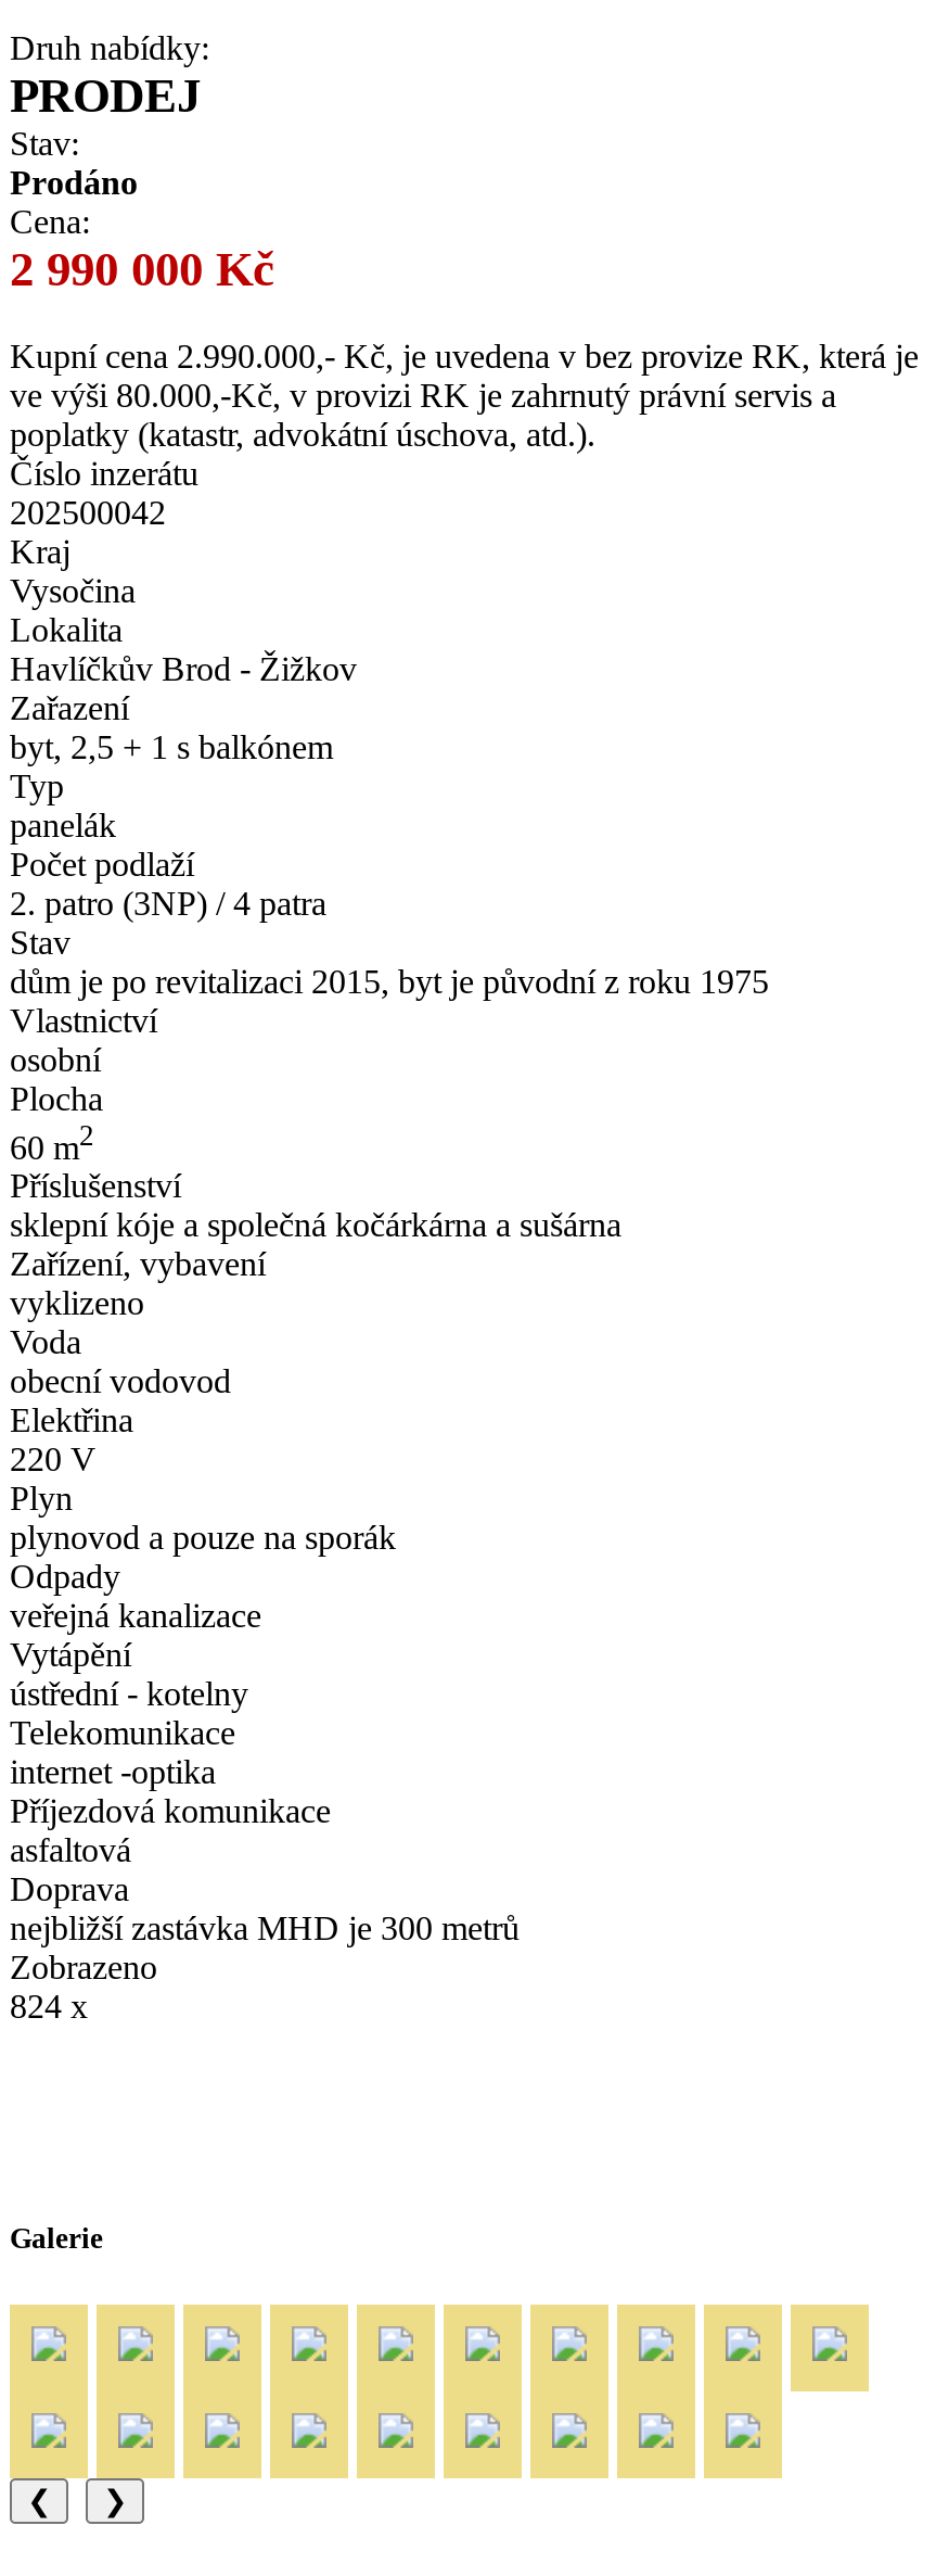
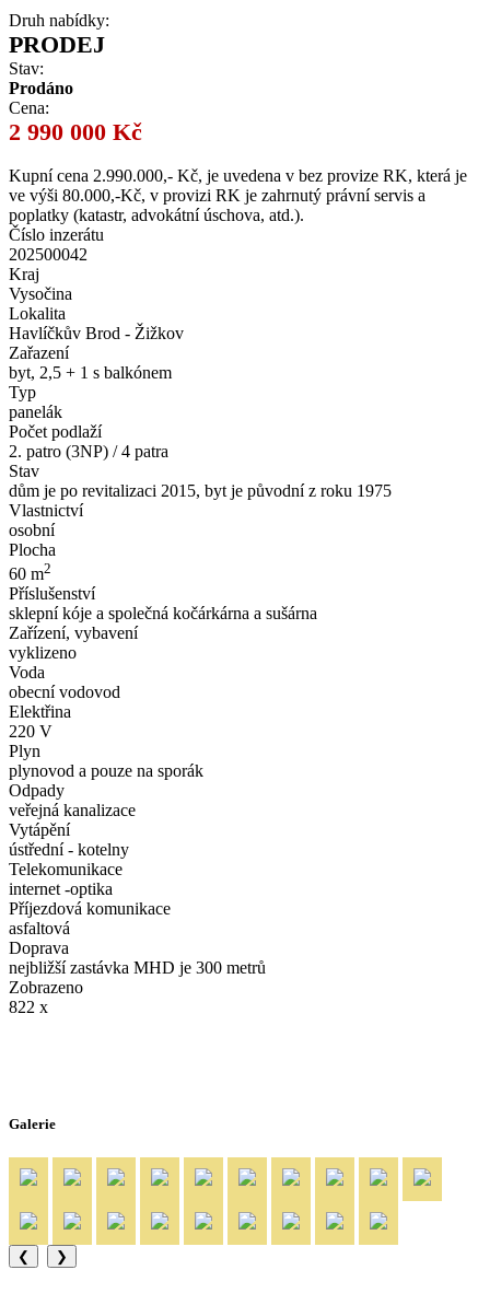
- 824 x
+ 822 x
